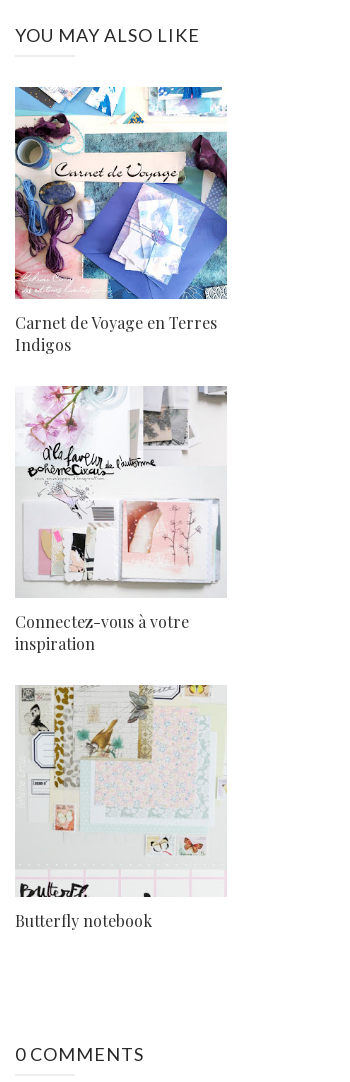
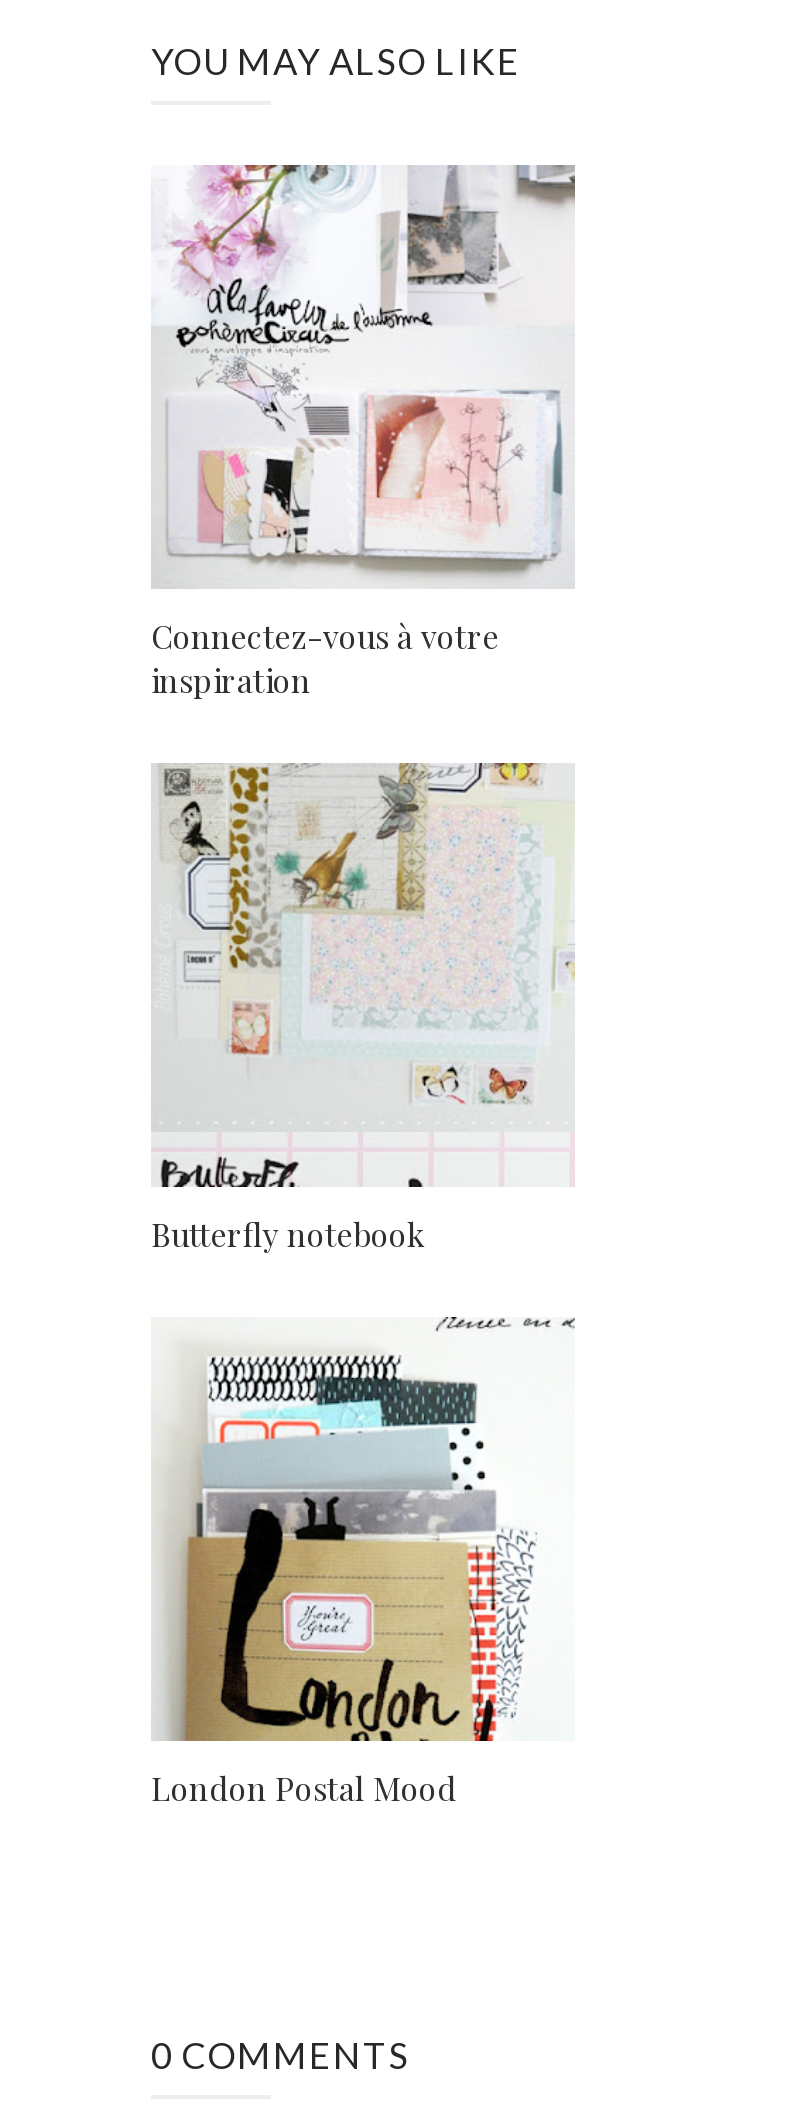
- [image]
- Carnet de Voyage en Terres
- Indigos

moved up: [image] | Connectez-vous à votre | inspiration | Butterfly notebook

+ [image]
+ London Postal Mood
